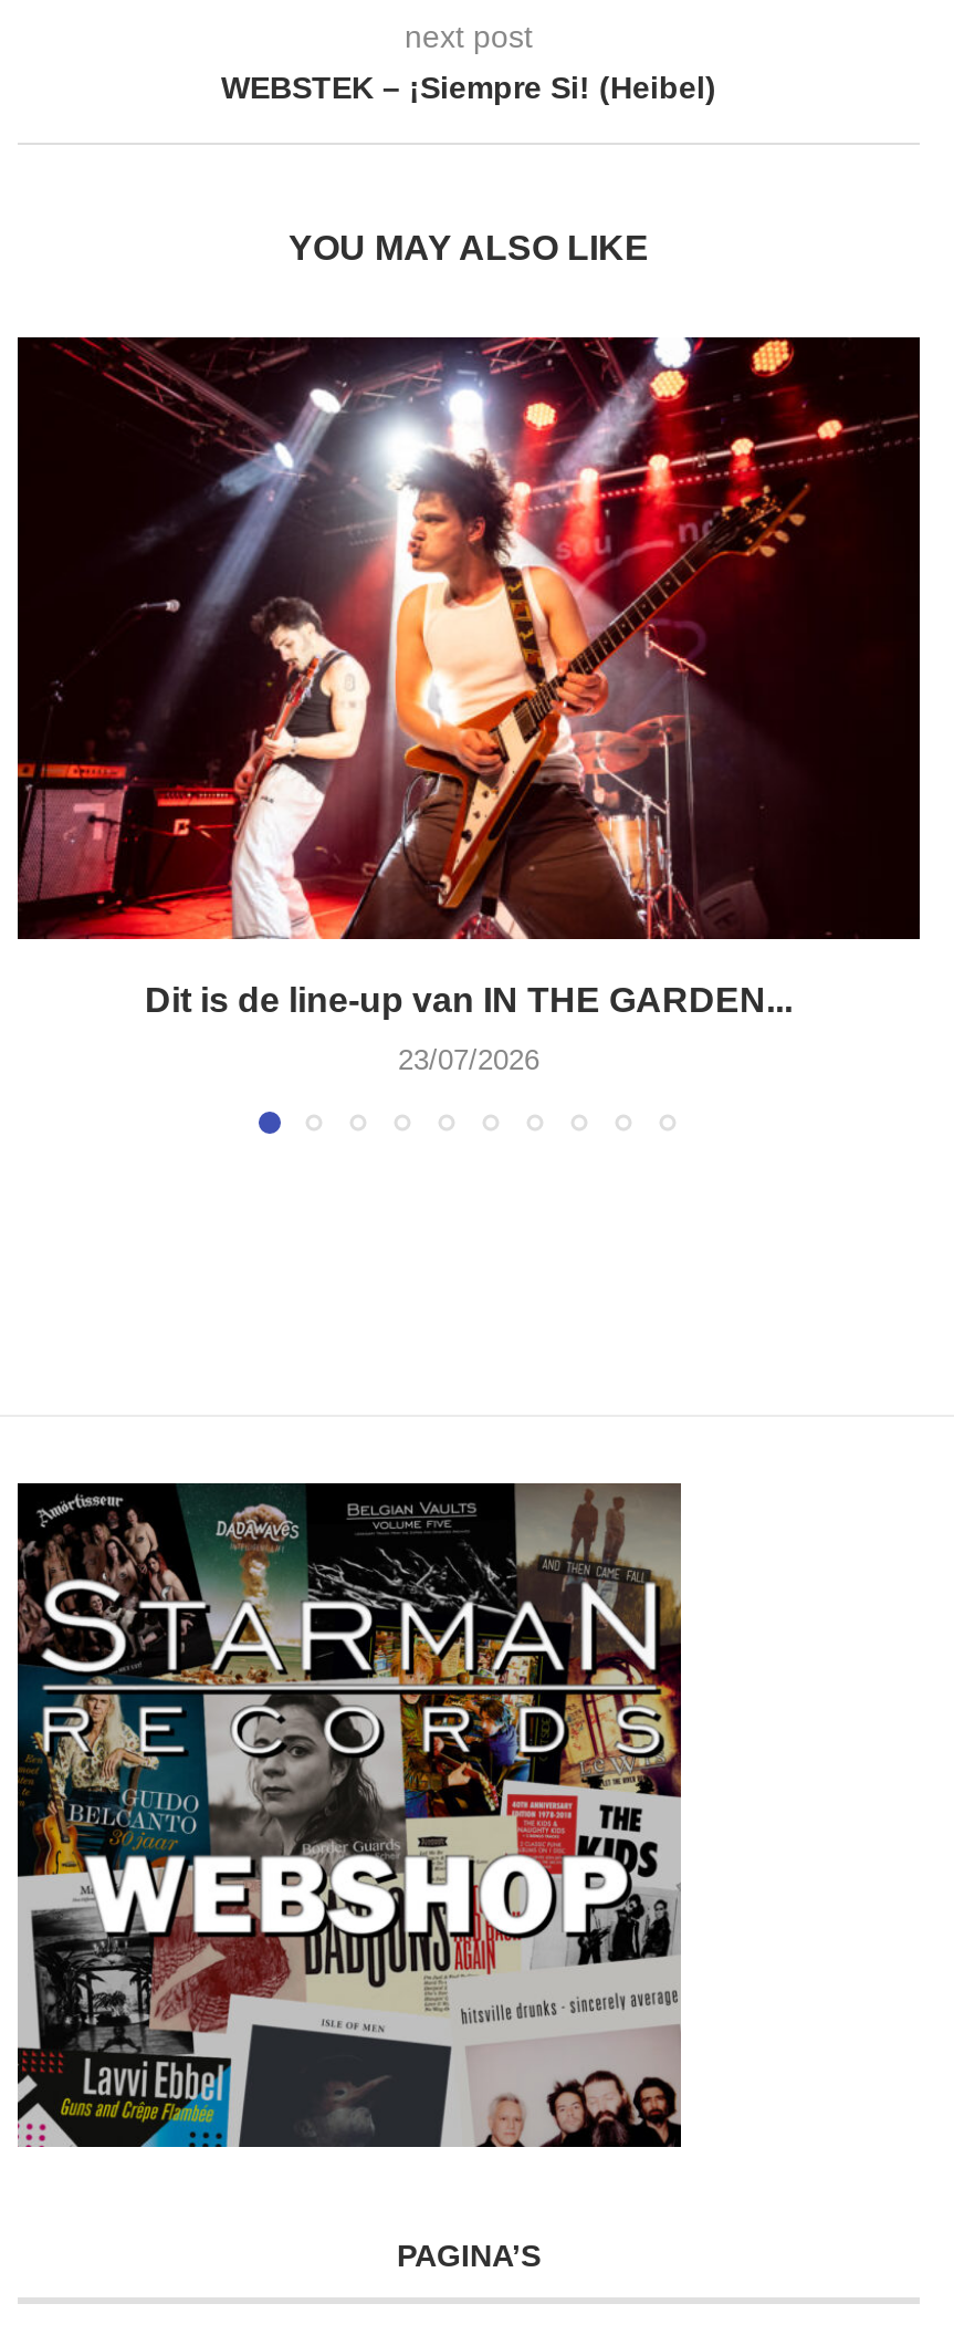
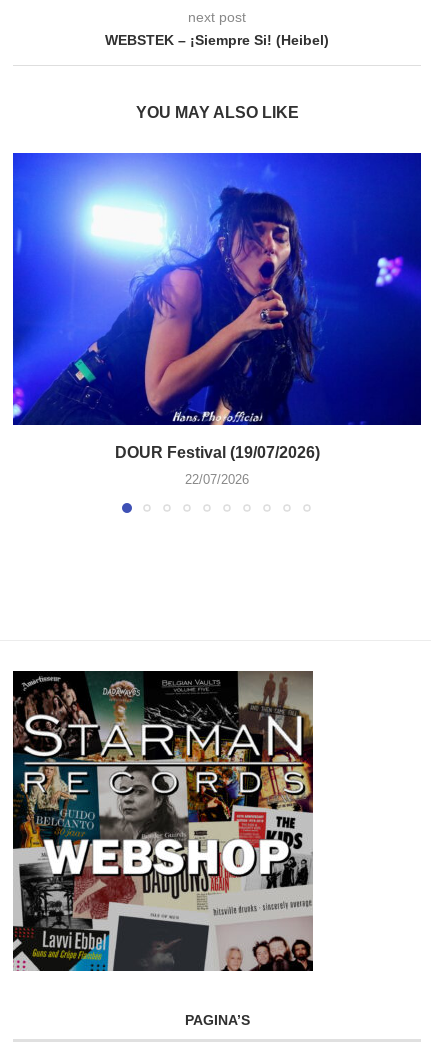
- [image]
- Dit is de line-up van IN THE GARDEN...
+ [image]
+ DOUR Festival (19/07/2026)

- 23/07/2026
+ 22/07/2026
